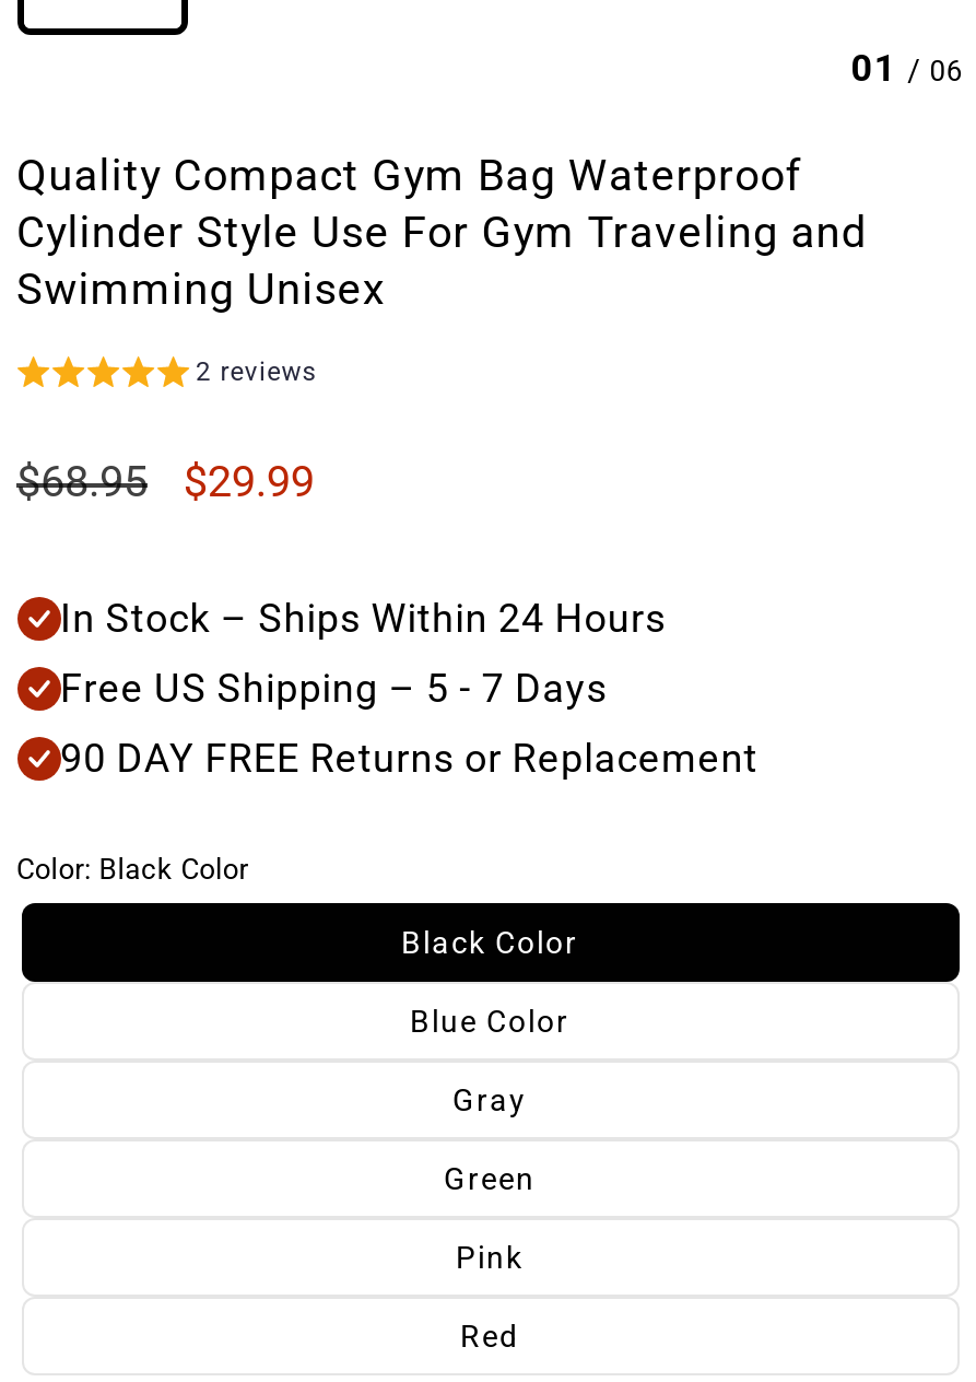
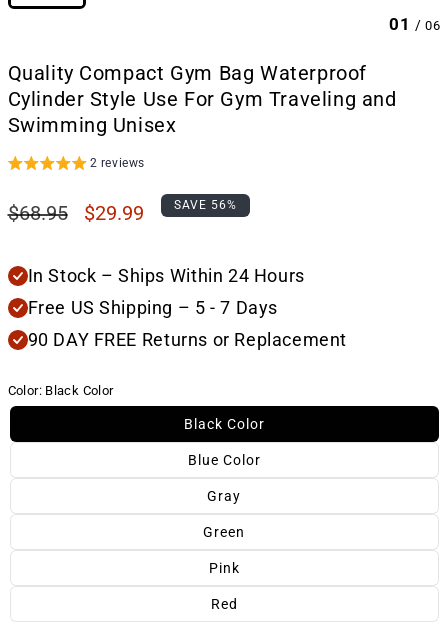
+ SAVE 56%
